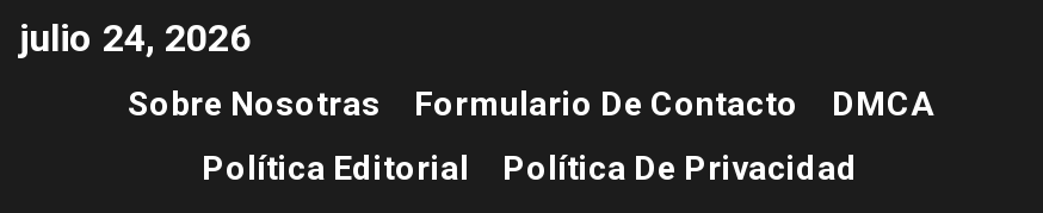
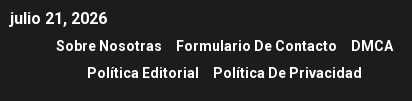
- julio 24, 2026
+ julio 21, 2026
